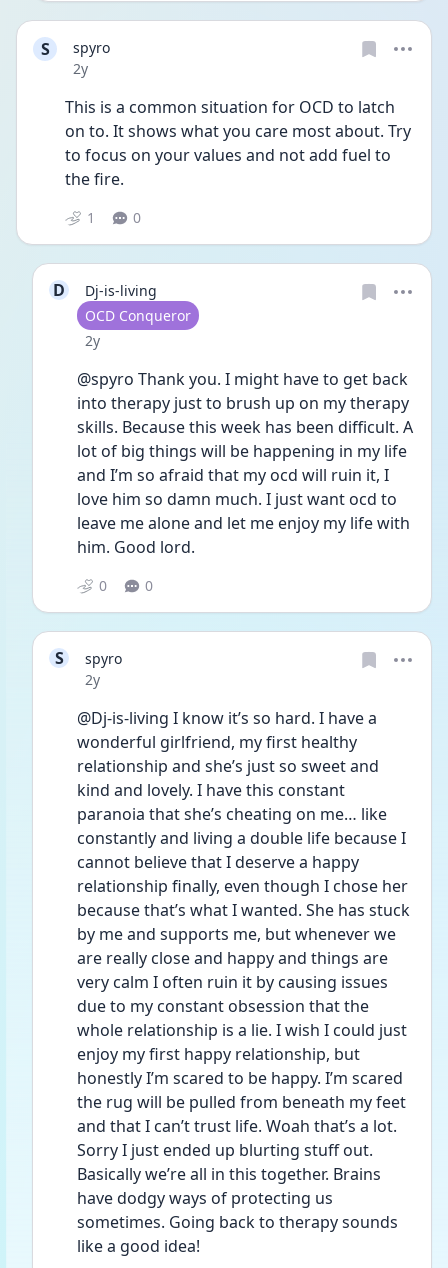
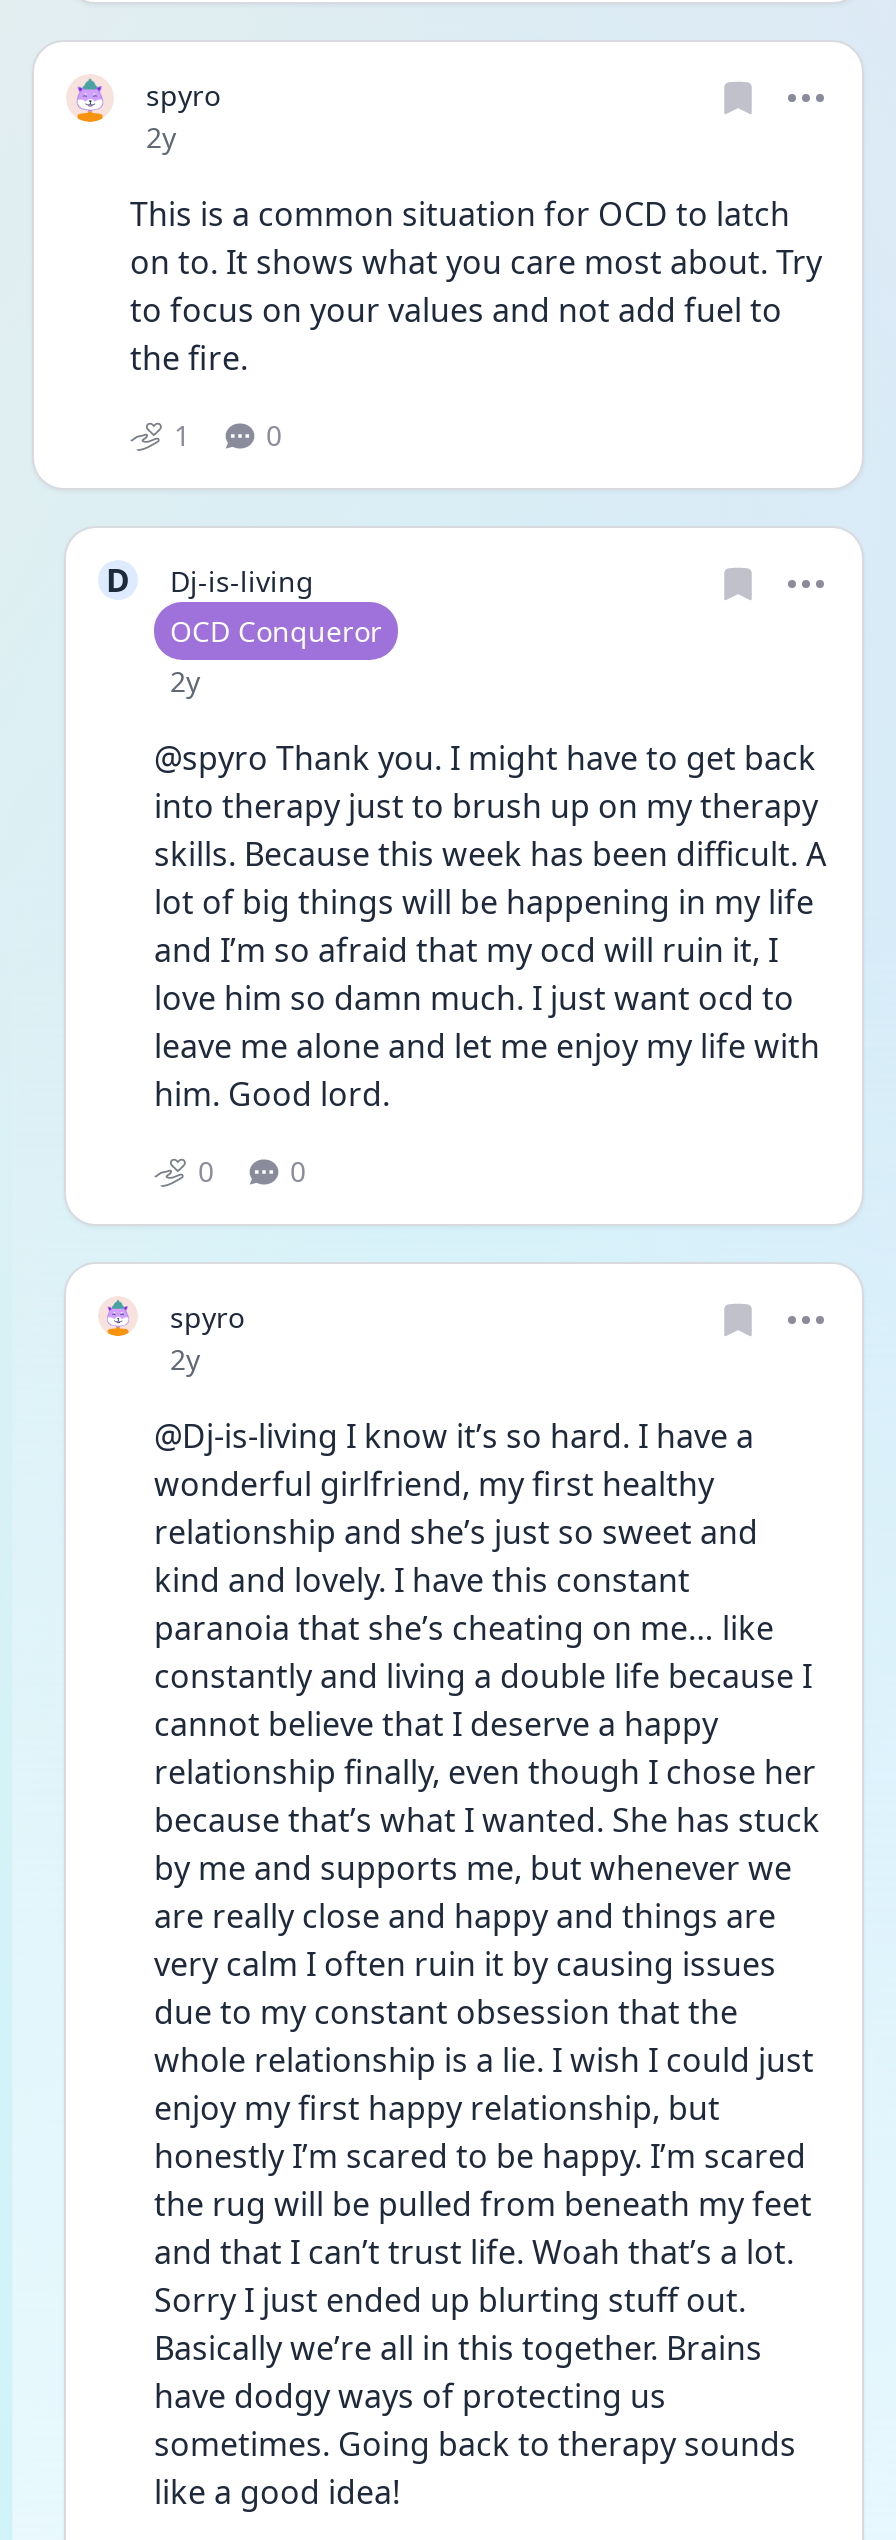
- S

- S
